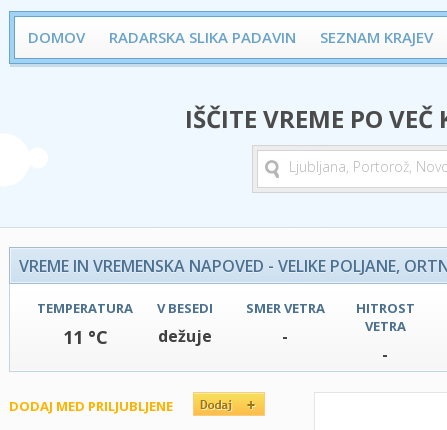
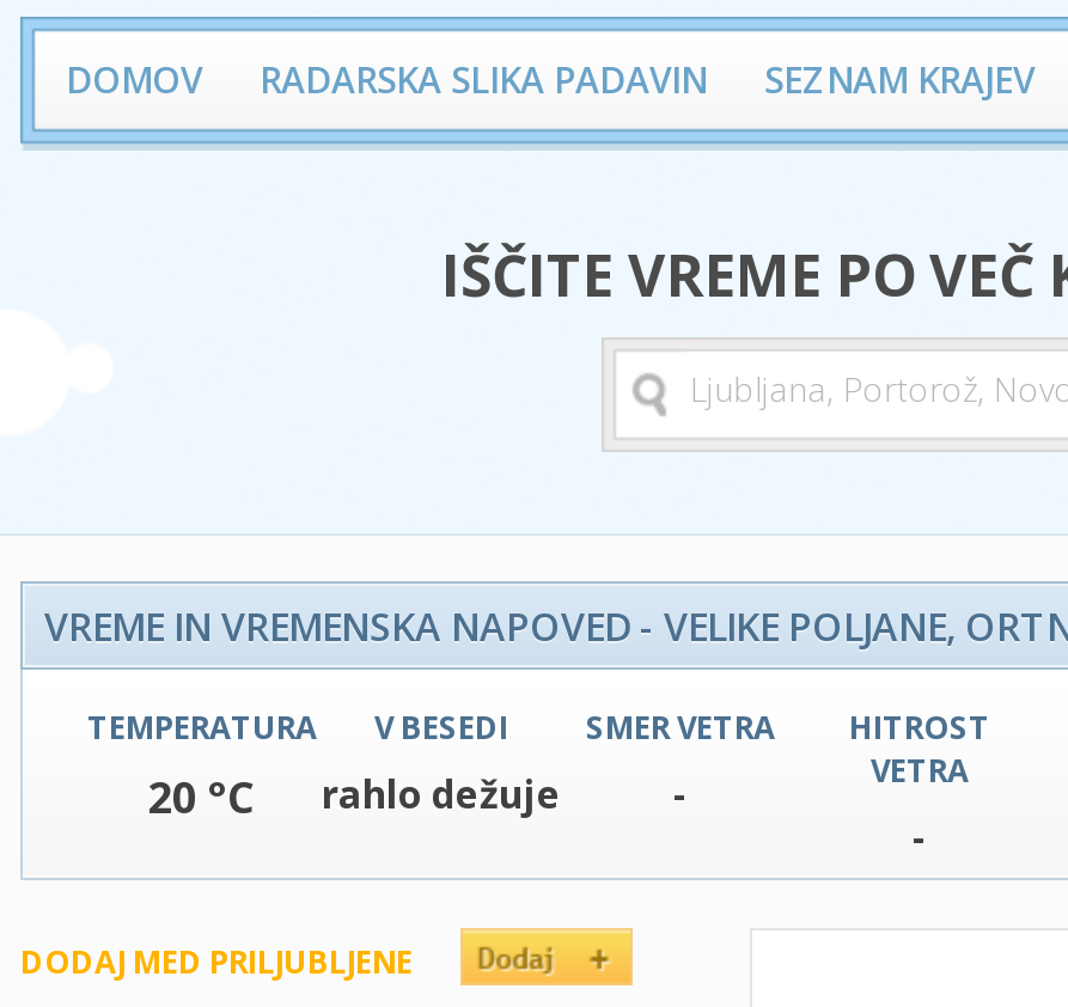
- 11 °C
+ 20 °C

- dežuje
+ rahlo dežuje
